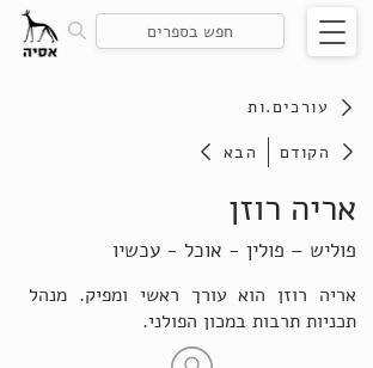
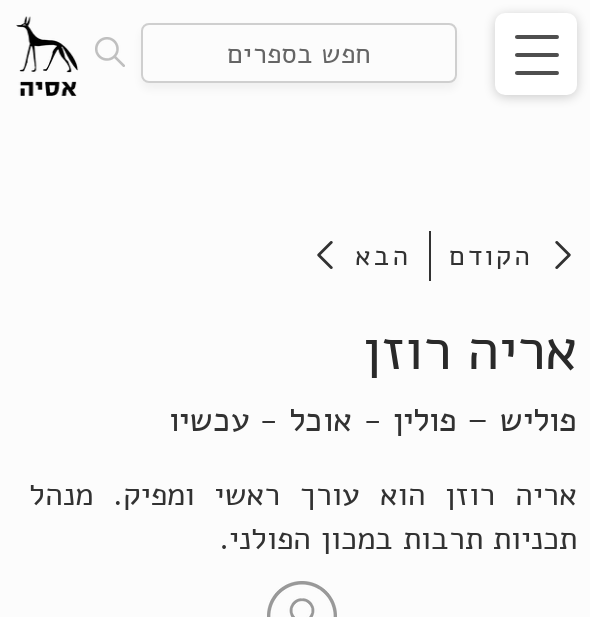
- עורכים.ות
